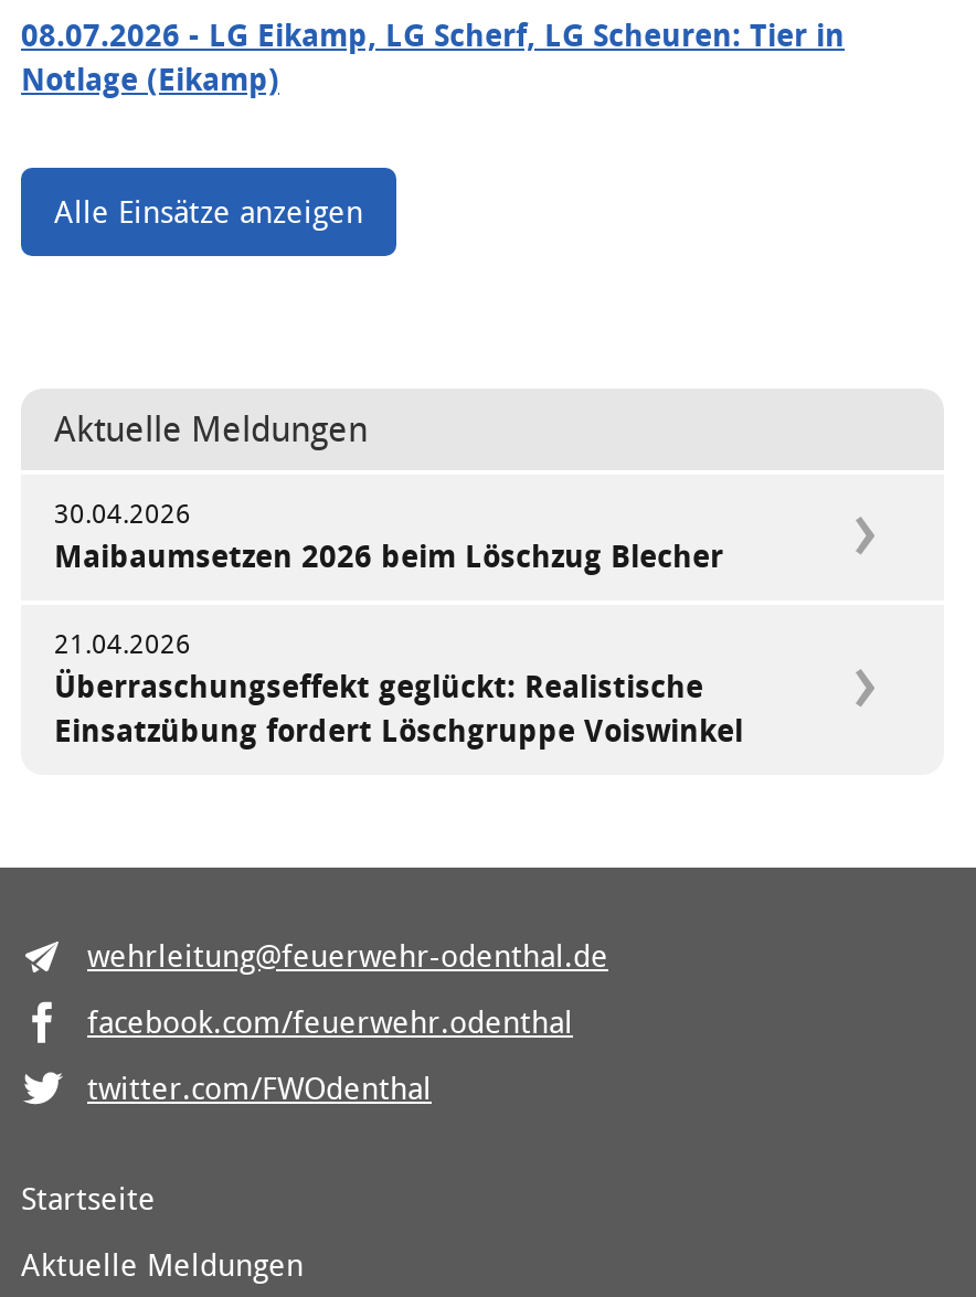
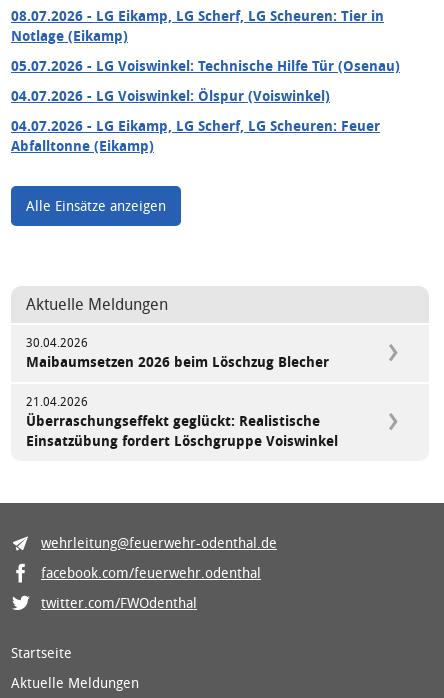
+ 05.07.2026 - LG Voiswinkel: Technische Hilfe Tür (Osenau)
+ 04.07.2026 - LG Voiswinkel: Ölspur (Voiswinkel)
+ 04.07.2026 - LG Eikamp, LG Scherf, LG Scheuren: Feuer
+ Abfalltonne (Eikamp)
